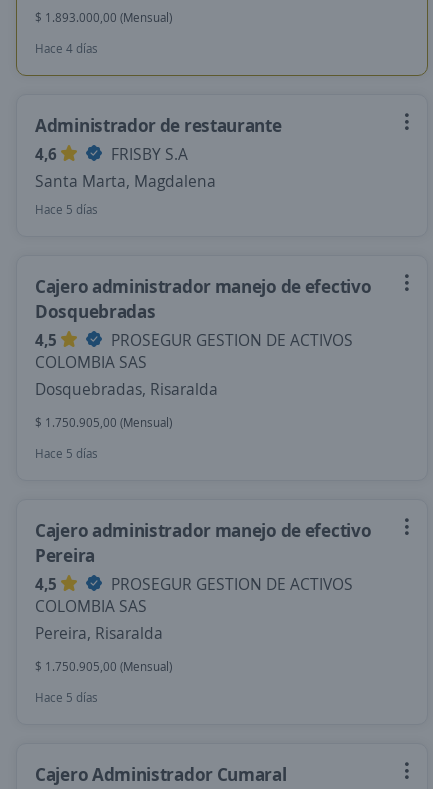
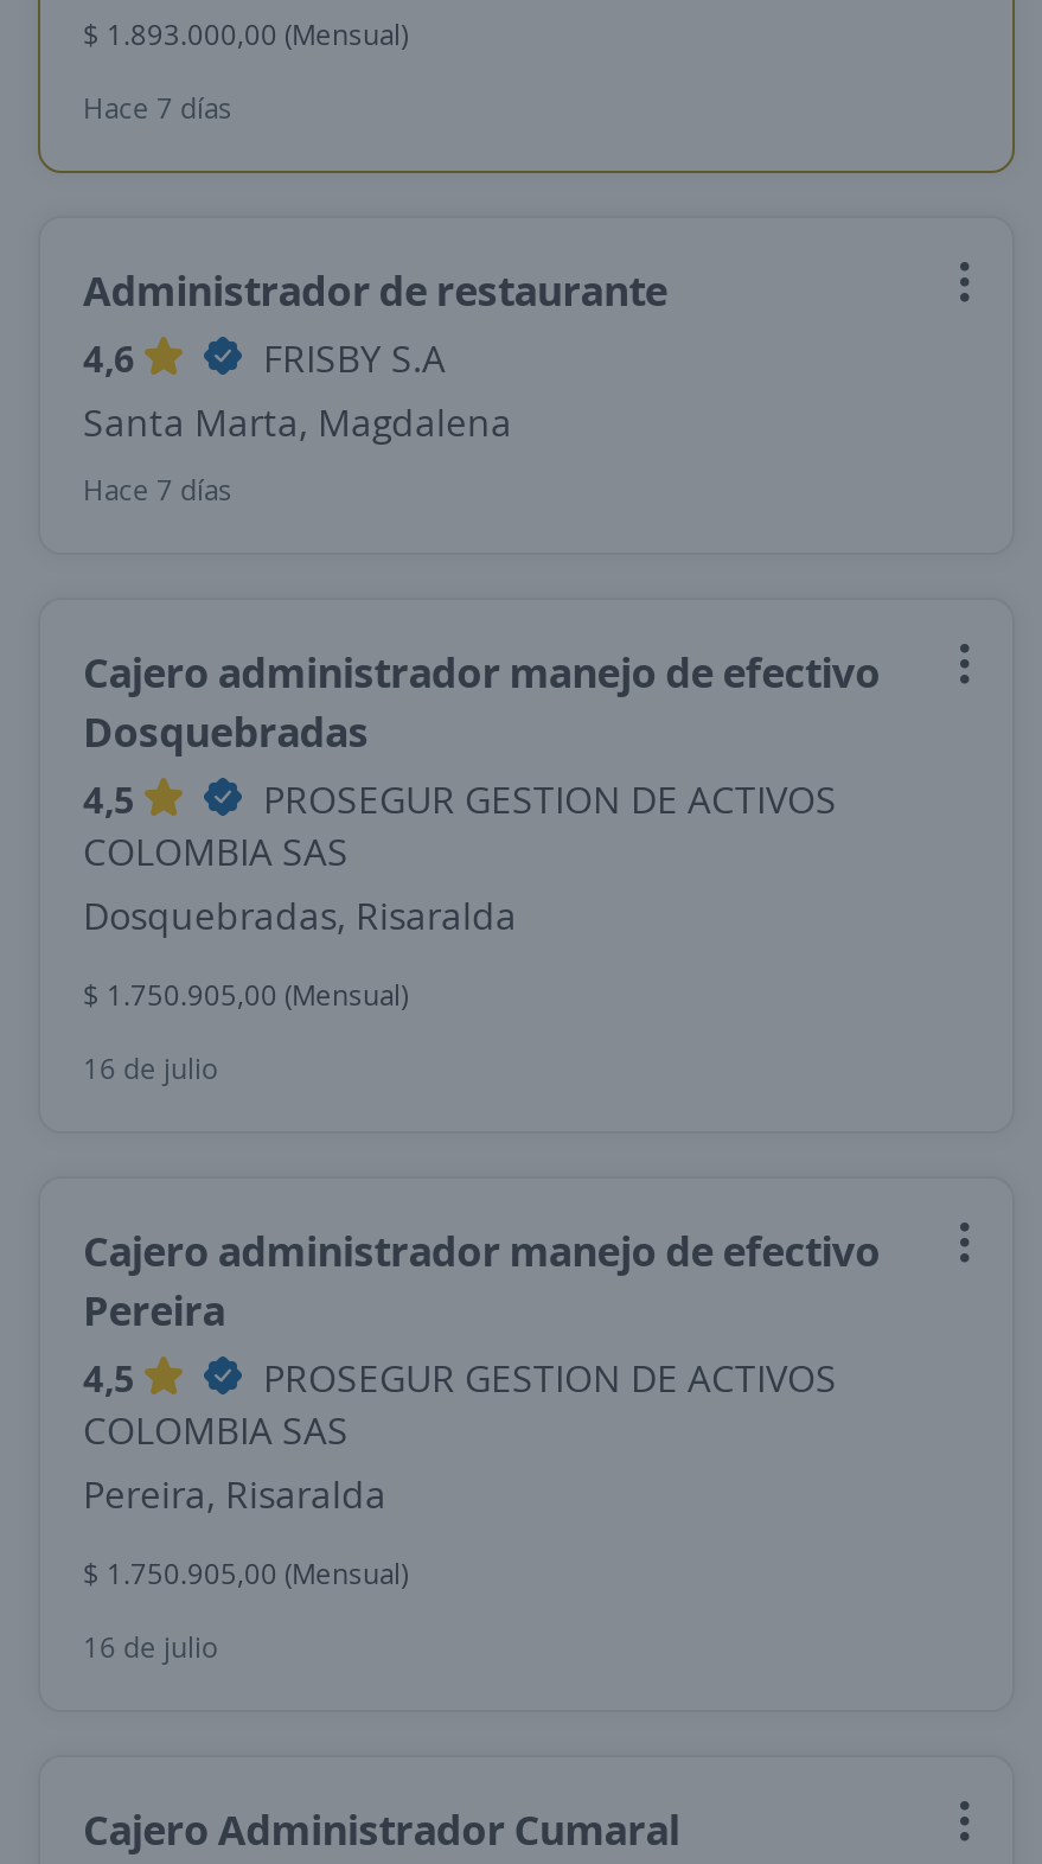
- Hace 4 días
+ Hace 7 días

- Hace 5 días
+ Hace 7 días

- Hace 5 días
+ 16 de julio

- Hace 5 días
+ 16 de julio
